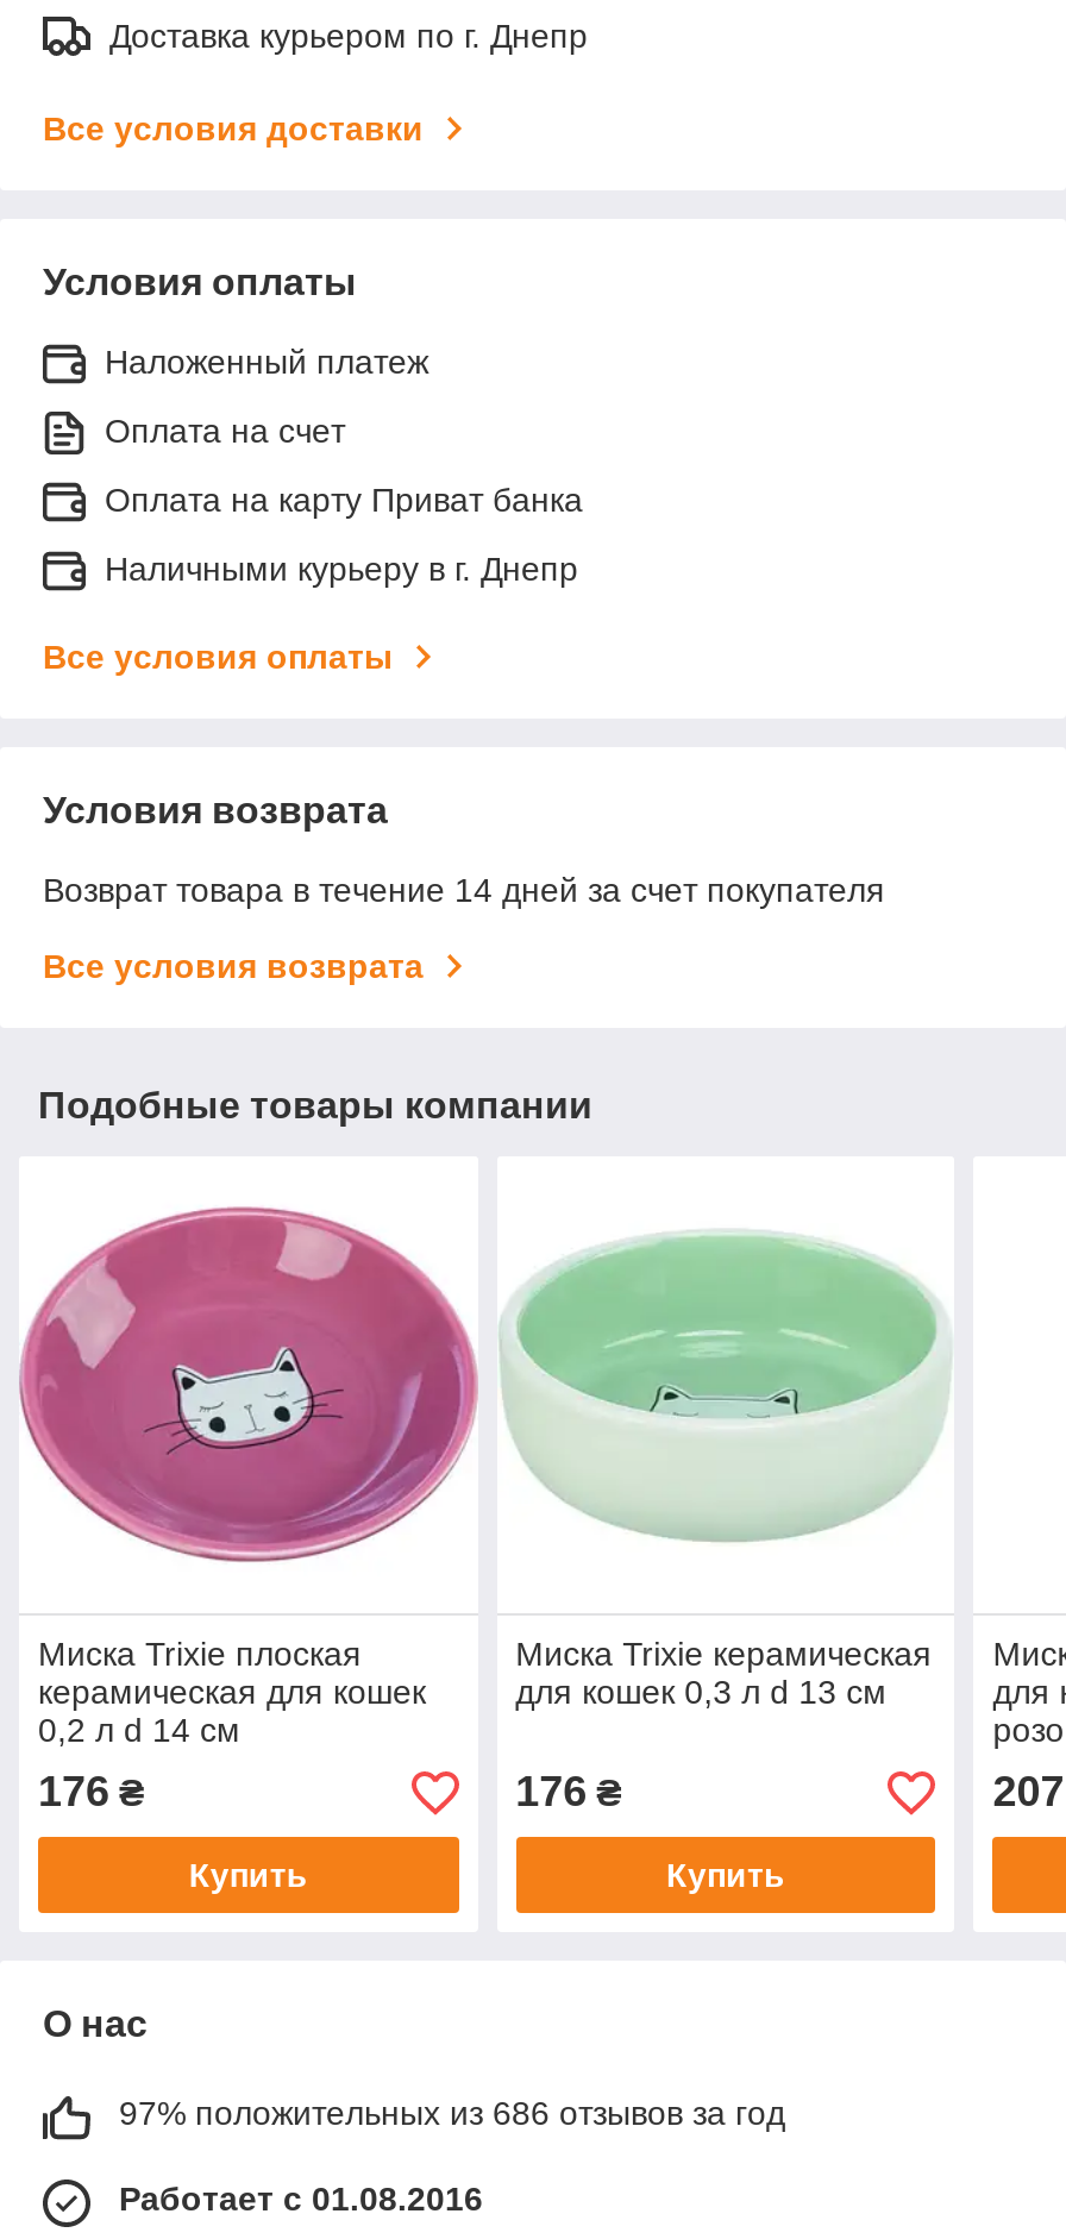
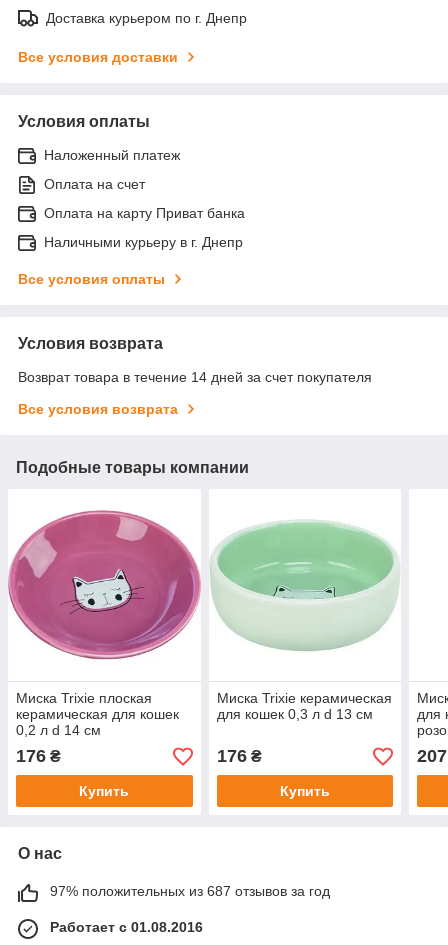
- 97% положительных из 686 отзывов за год
+ 97% положительных из 687 отзывов за год
